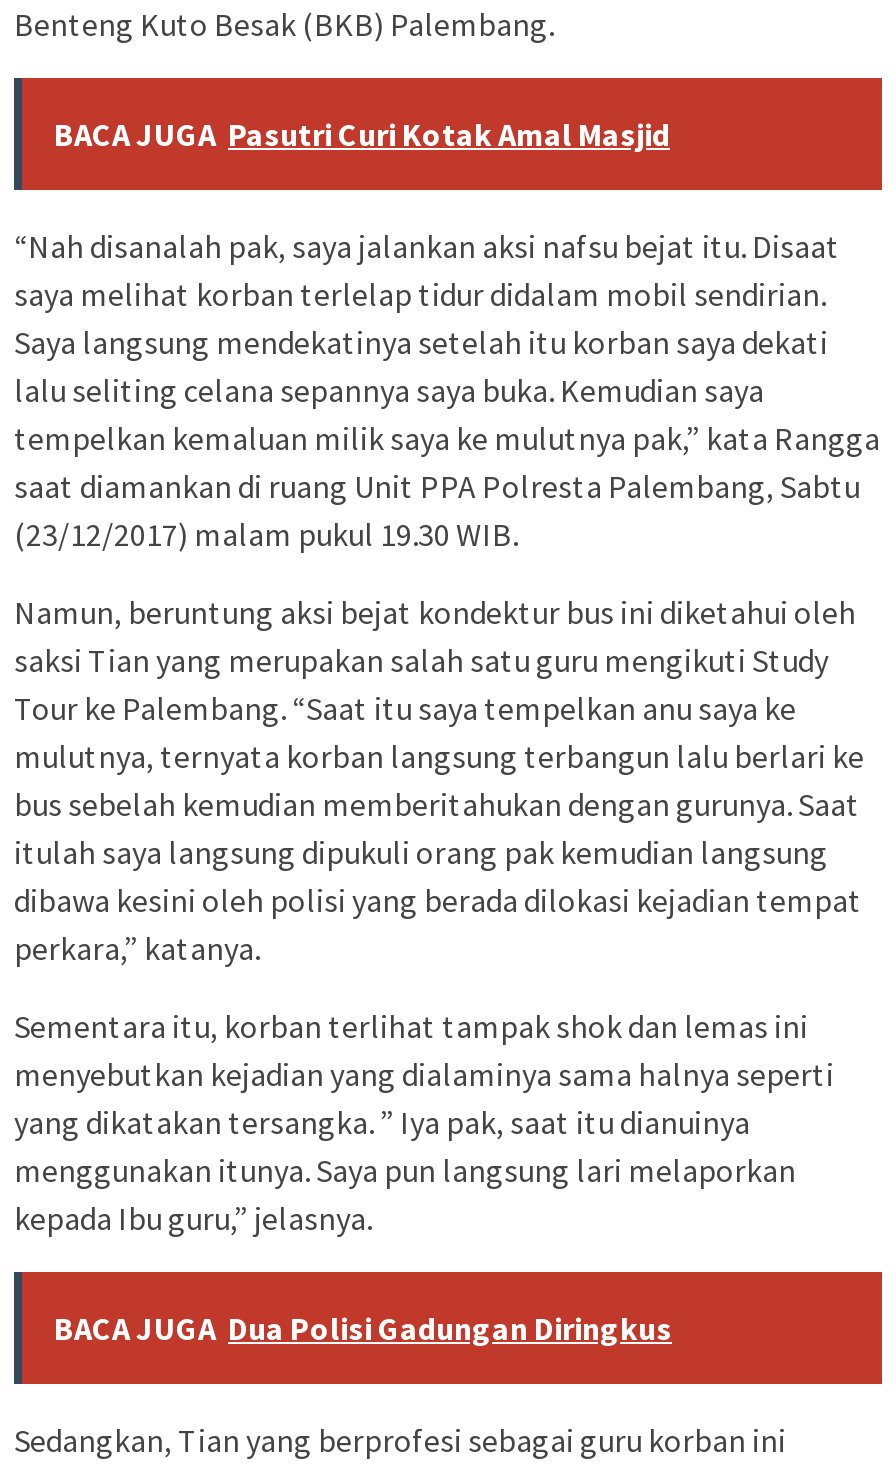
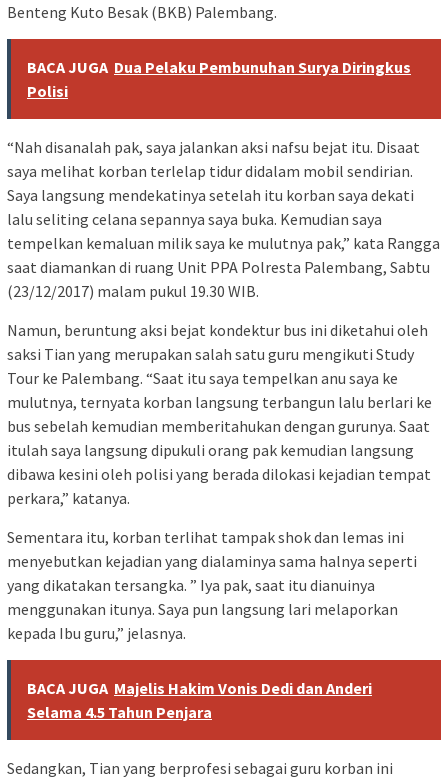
- BACA JUGA Pasutri Curi Kotak Amal Masjid
+ BACA JUGA Dua Pelaku Pembunuhan Surya Diringkus
+ Polisi

- BACA JUGA Dua Polisi Gadungan Diringkus
+ BACA JUGA Majelis Hakim Vonis Dedi dan Anderi
+ Selama 4.5 Tahun Penjara
